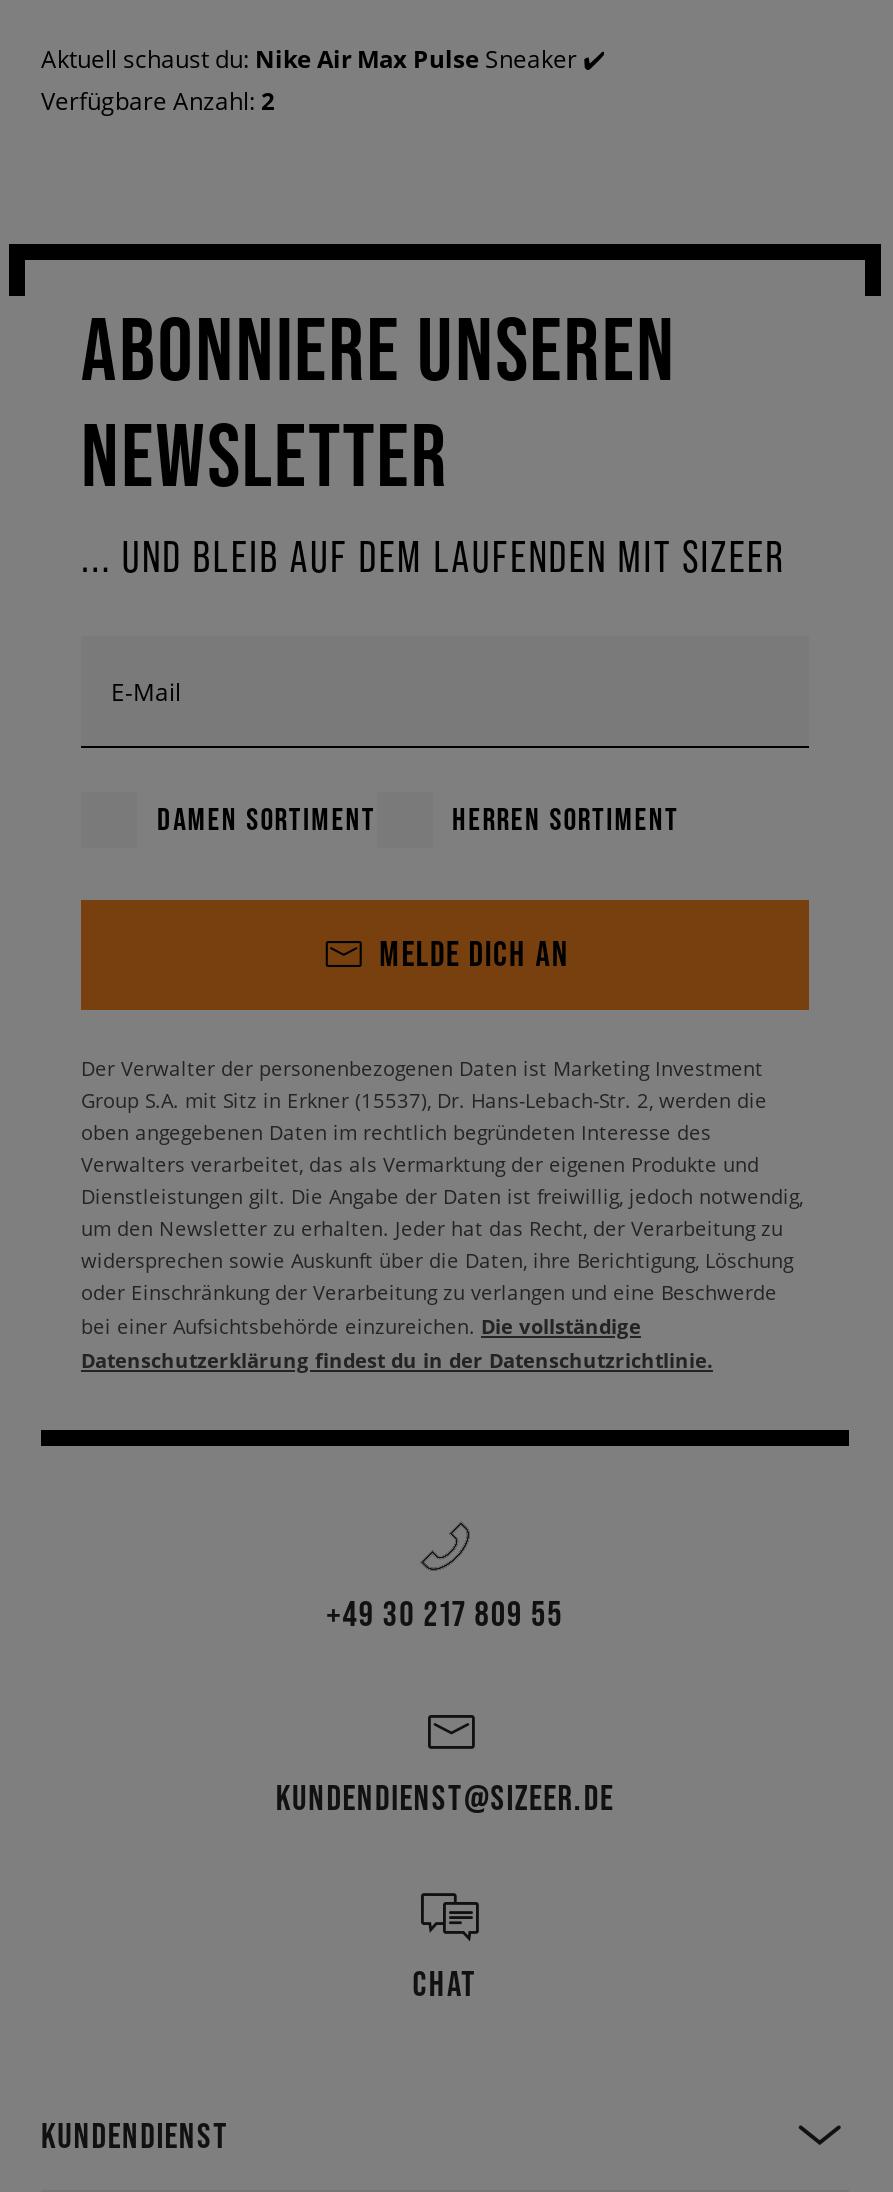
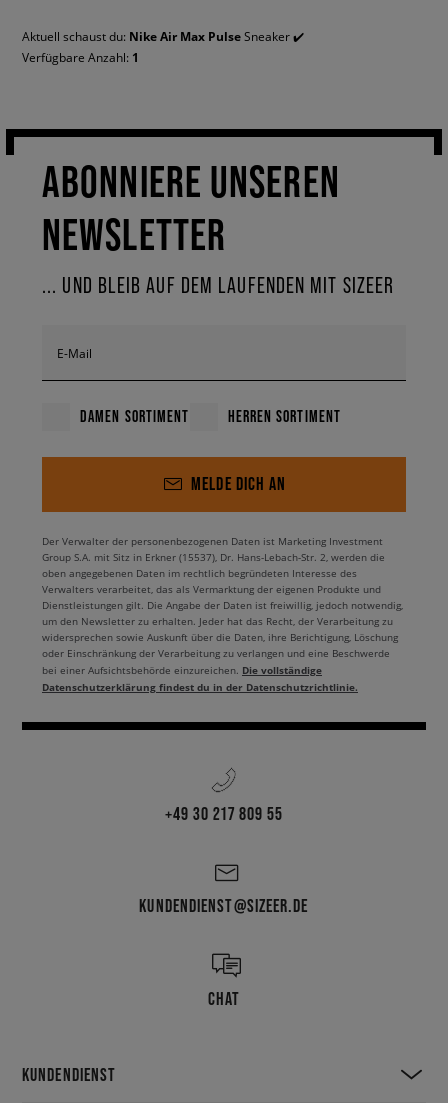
- Verfügbare Anzahl: 2
+ Verfügbare Anzahl: 1
